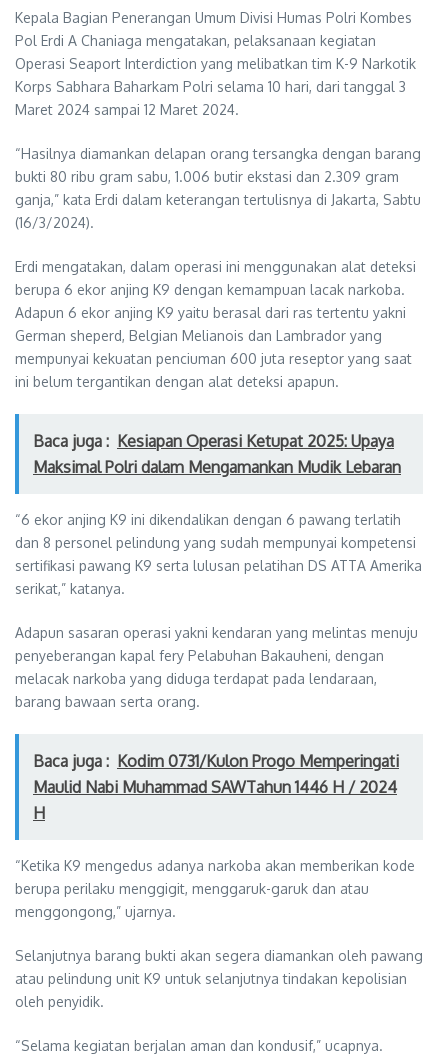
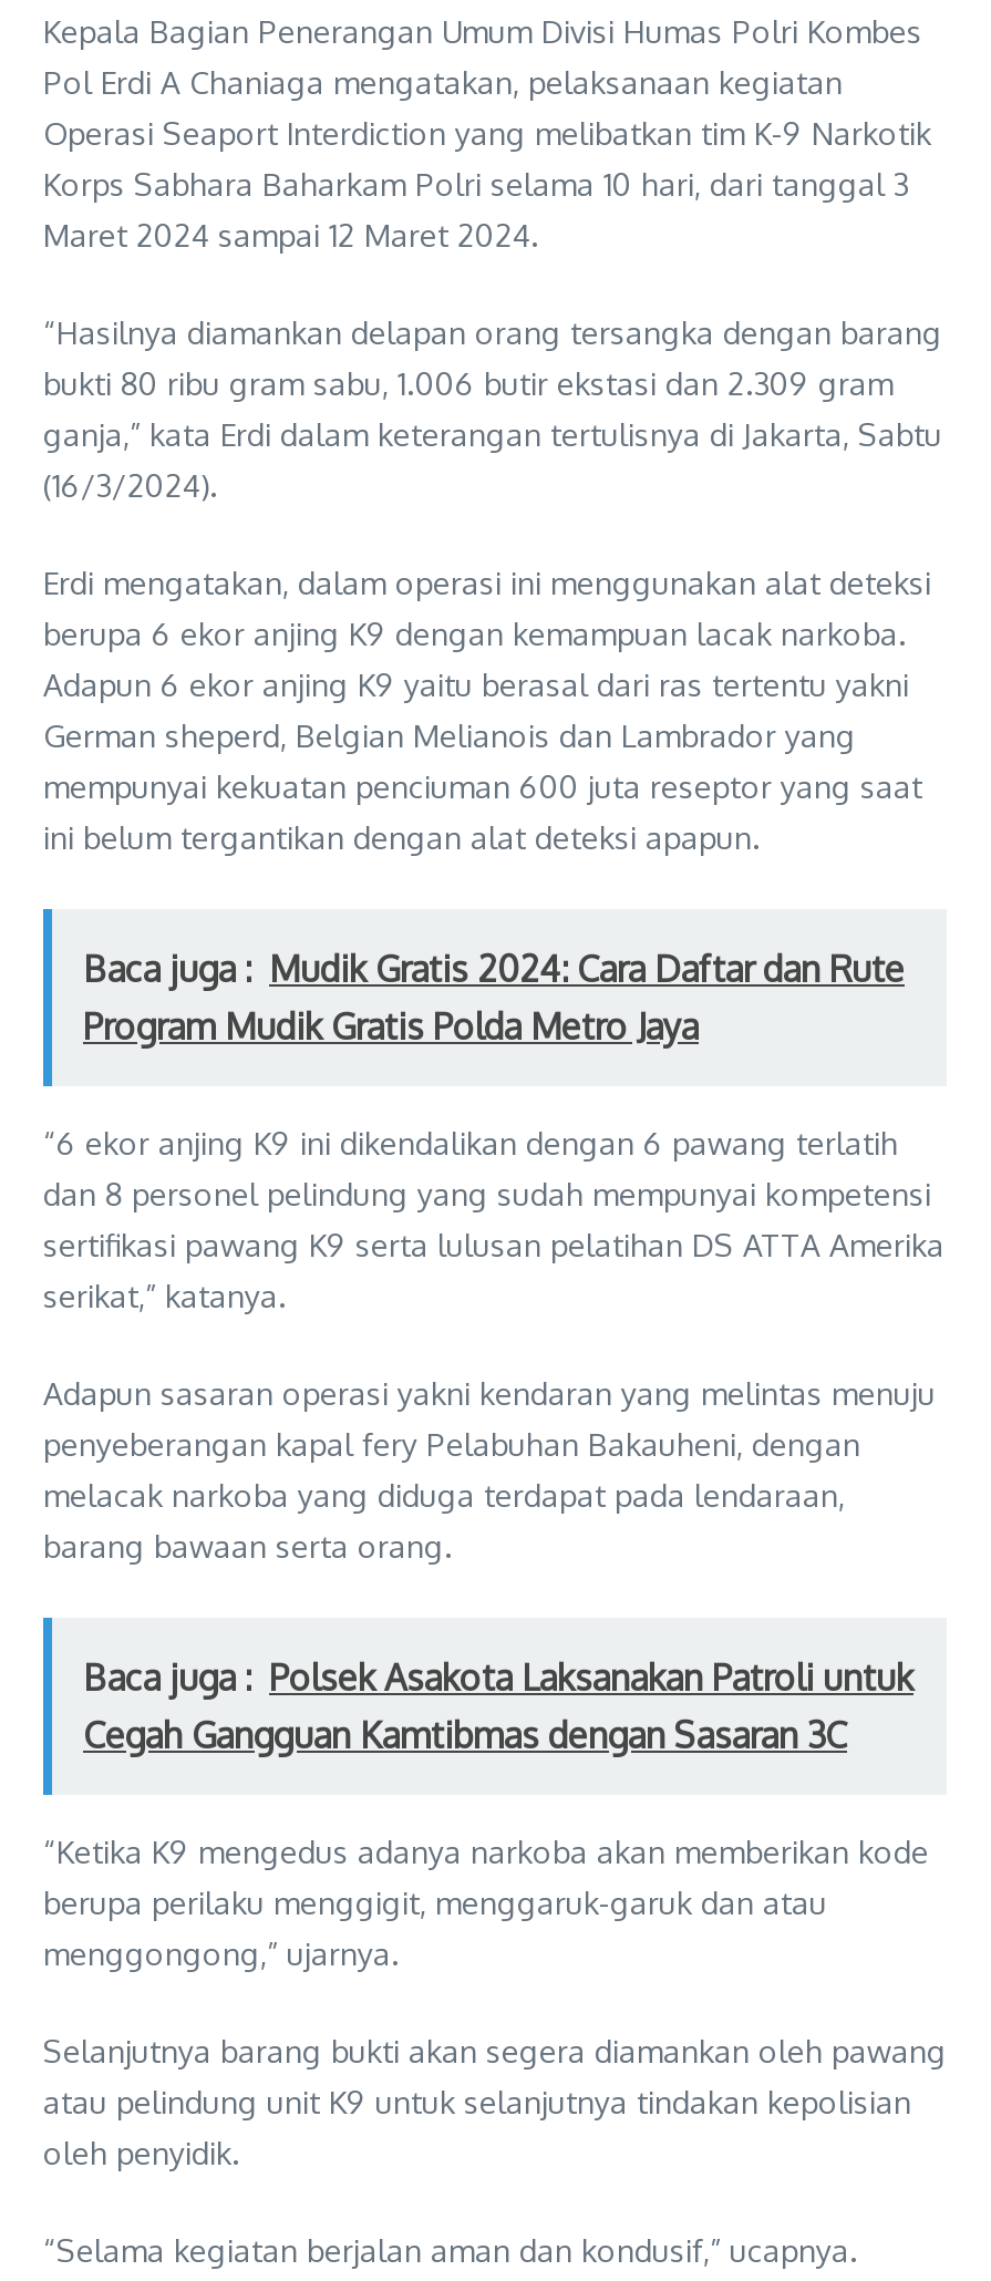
- Baca juga : Kesiapan Operasi Ketupat 2025: Upaya
- Maksimal Polri dalam Mengamankan Mudik Lebaran
+ Baca juga : Mudik Gratis 2024: Cara Daftar dan Rute
+ Program Mudik Gratis Polda Metro Jaya

- Baca juga : Kodim 0731/Kulon Progo Memperingati
- Maulid Nabi Muhammad SAWTahun 1446 H / 2024
- H
+ Baca juga : Polsek Asakota Laksanakan Patroli untuk
+ Cegah Gangguan Kamtibmas dengan Sasaran 3C
